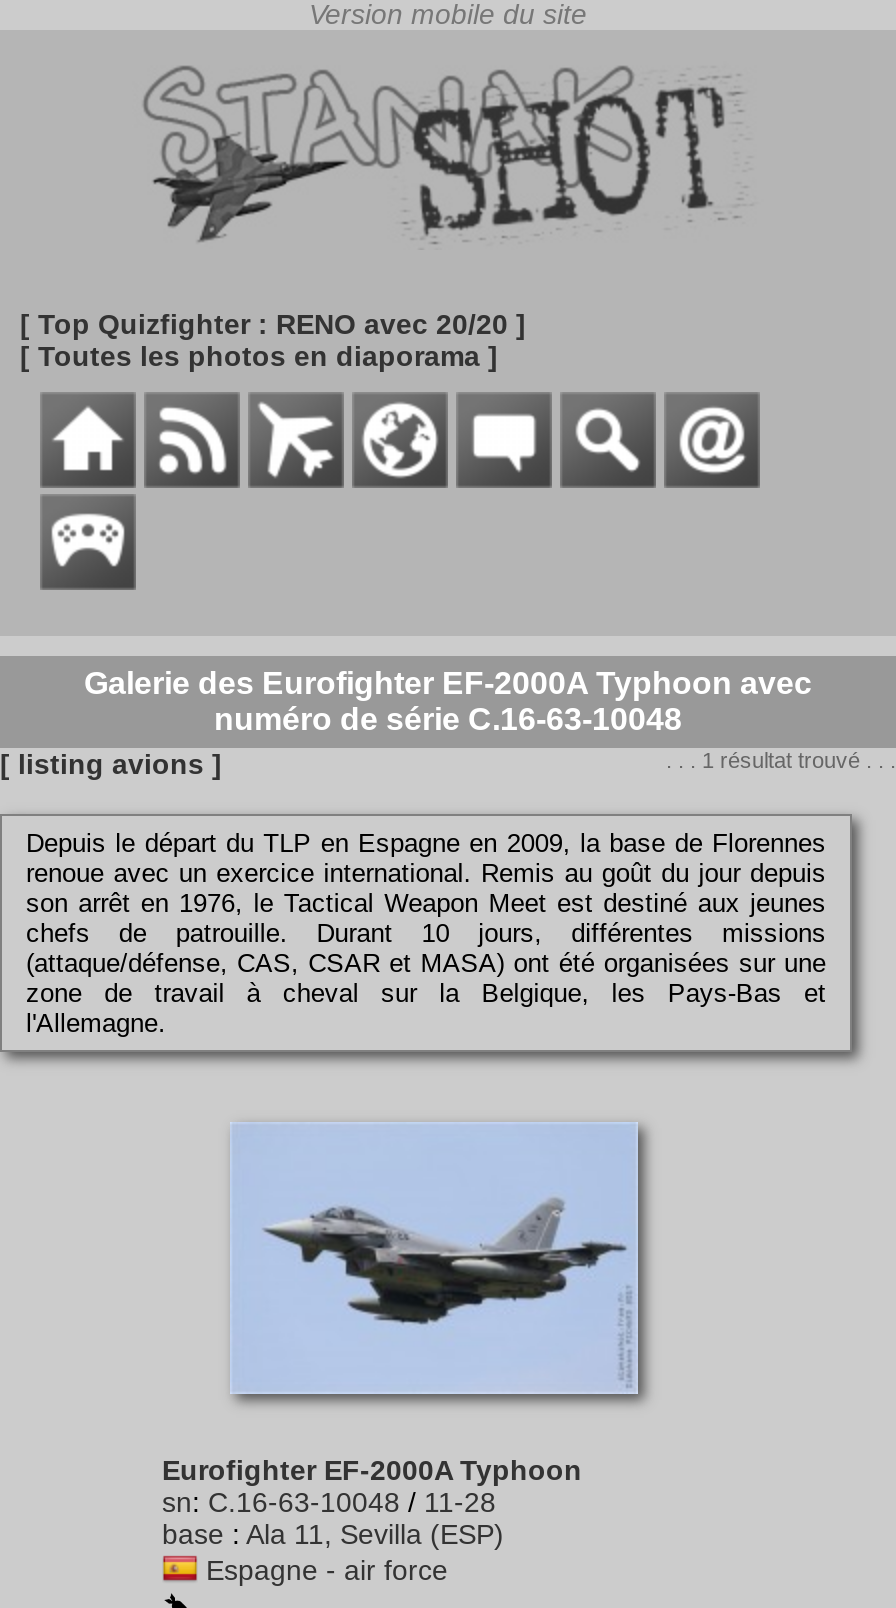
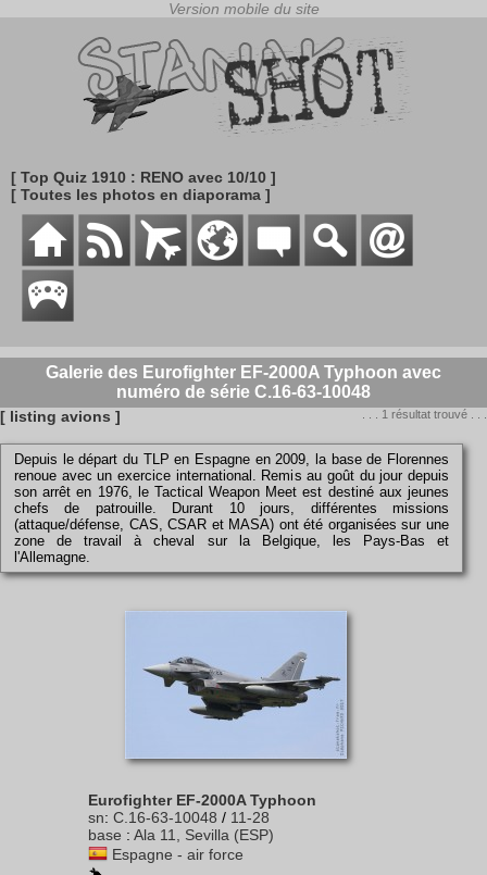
- [ Top Quizfighter : RENO avec 20/20 ]
+ [ Top Quiz 1910 : RENO avec 10/10 ]
